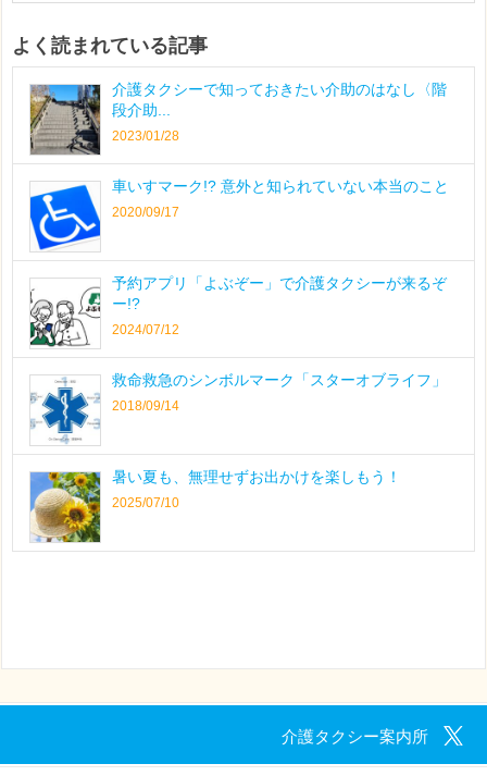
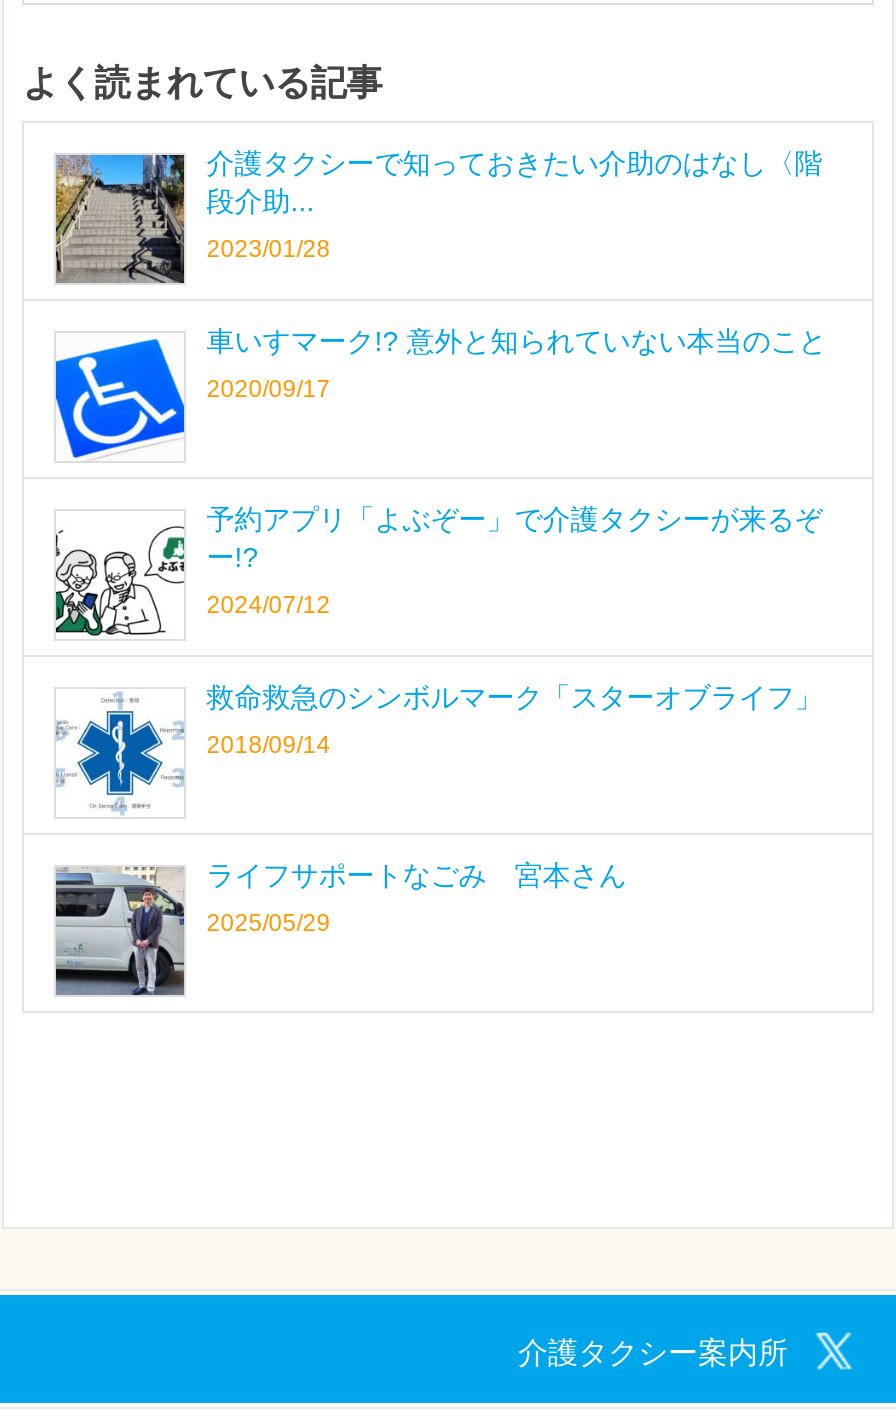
- [image]
- 暑い夏も、無理せずお出かけを楽しもう！
+ [image]
+ ライフサポートなごみ 宮本さん

- 2025/07/10
+ 2025/05/29
